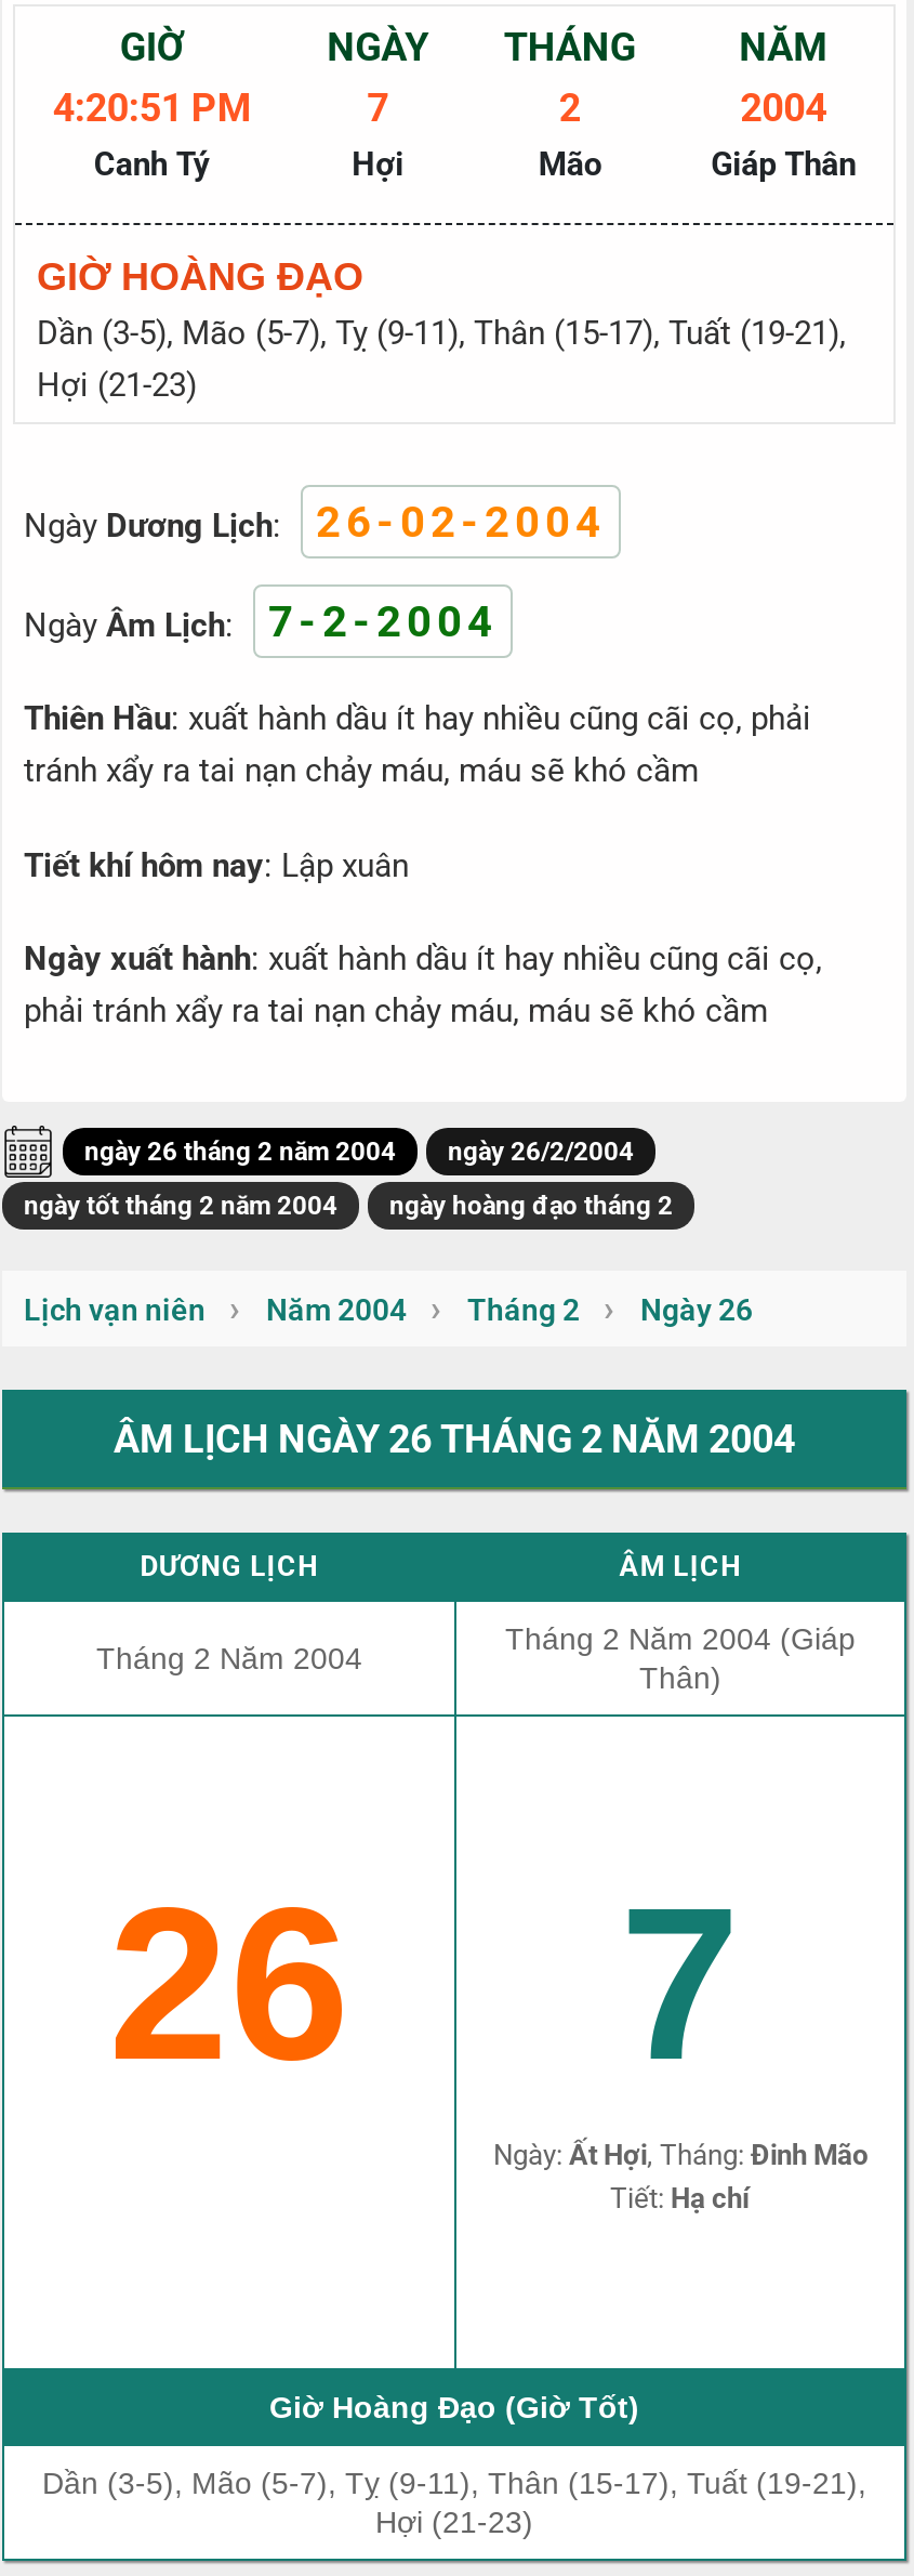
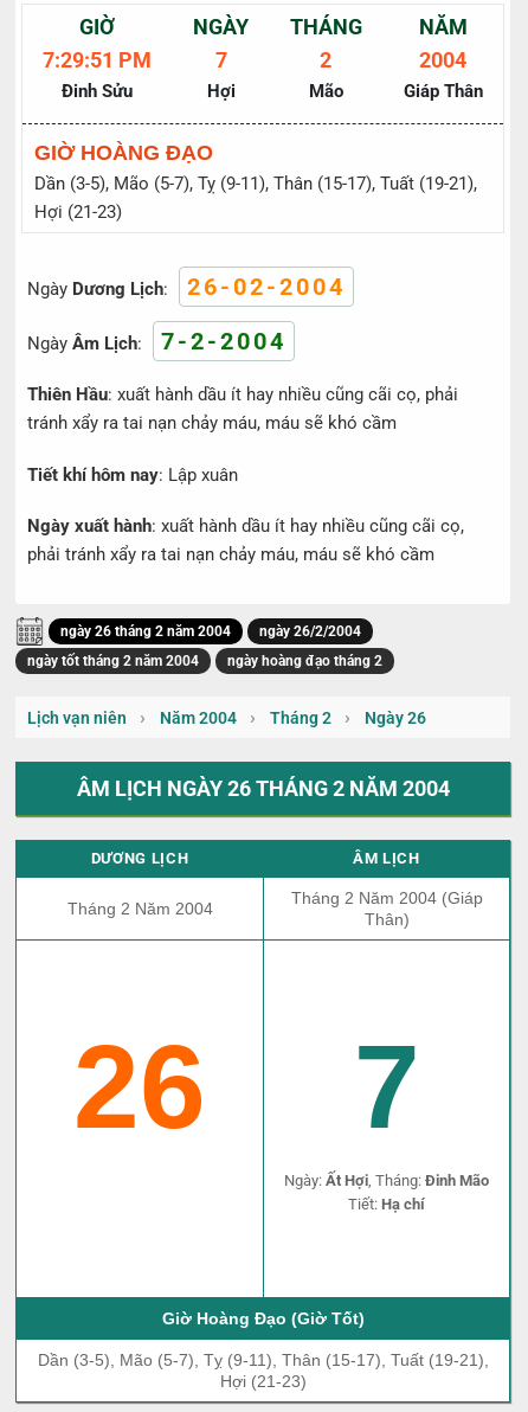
- 4:20:51 PM
- Canh Tý
+ 7:29:51 PM
+ Đinh Sửu
